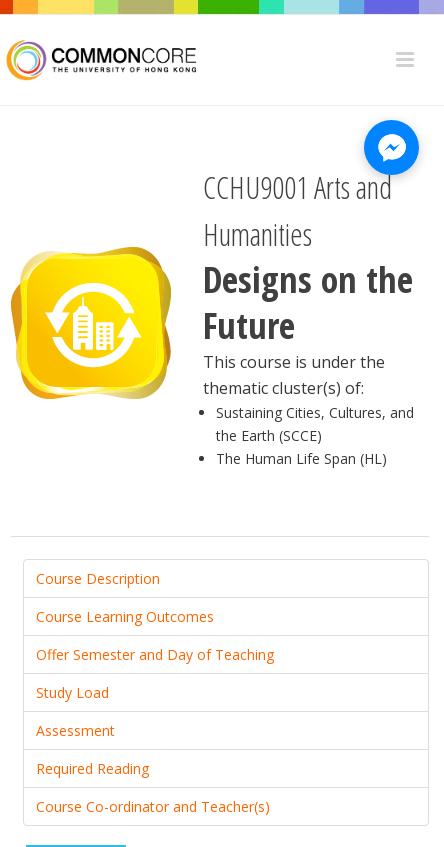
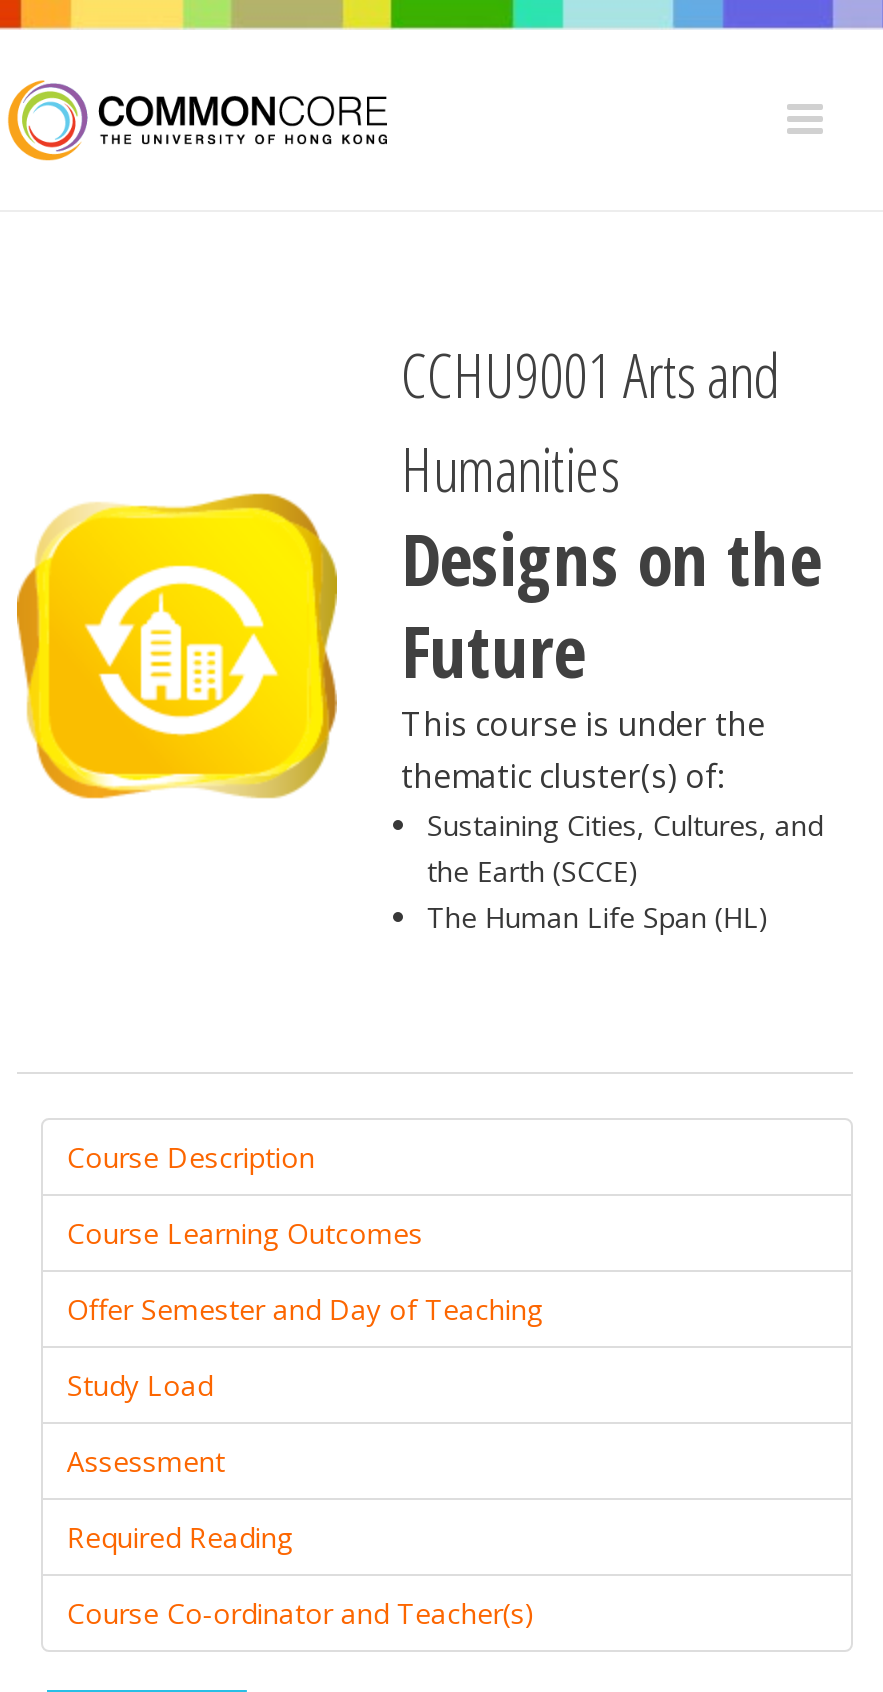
- [image]
